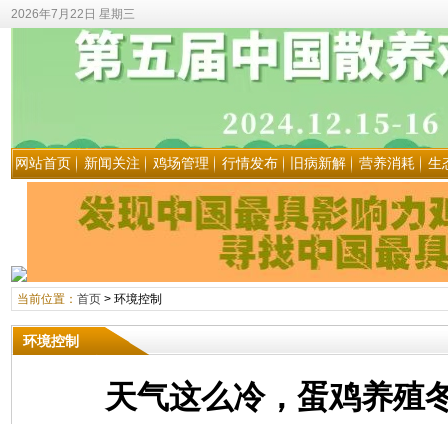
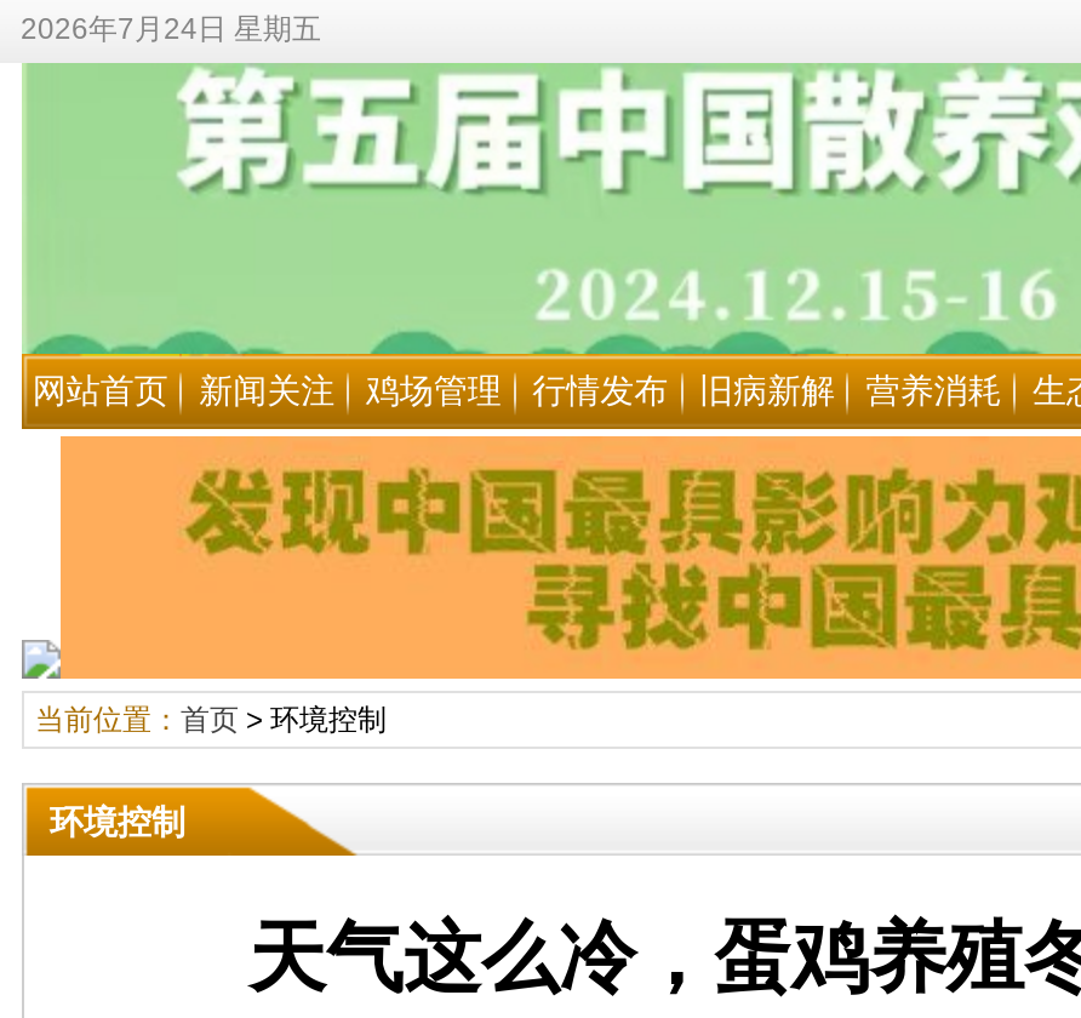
- 2026年7月22日 星期三
+ 2026年7月24日 星期五
